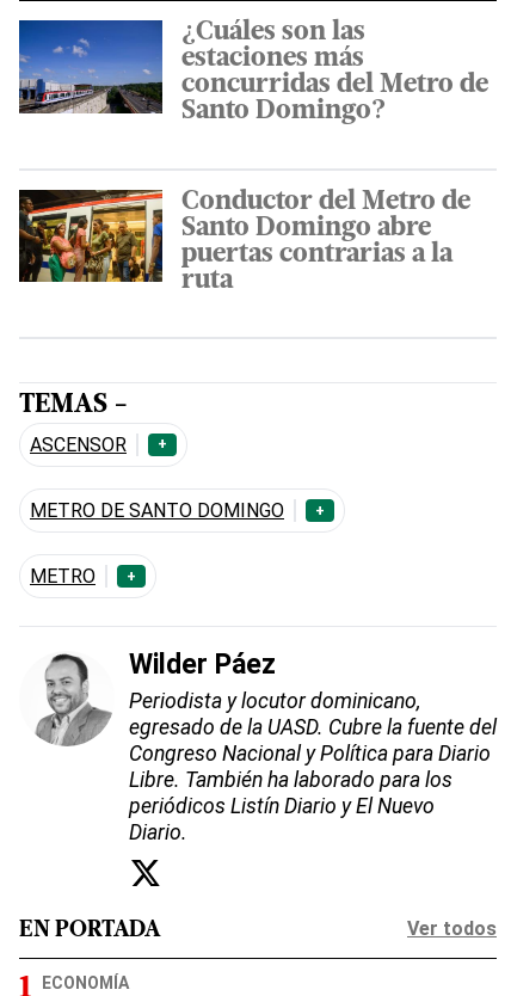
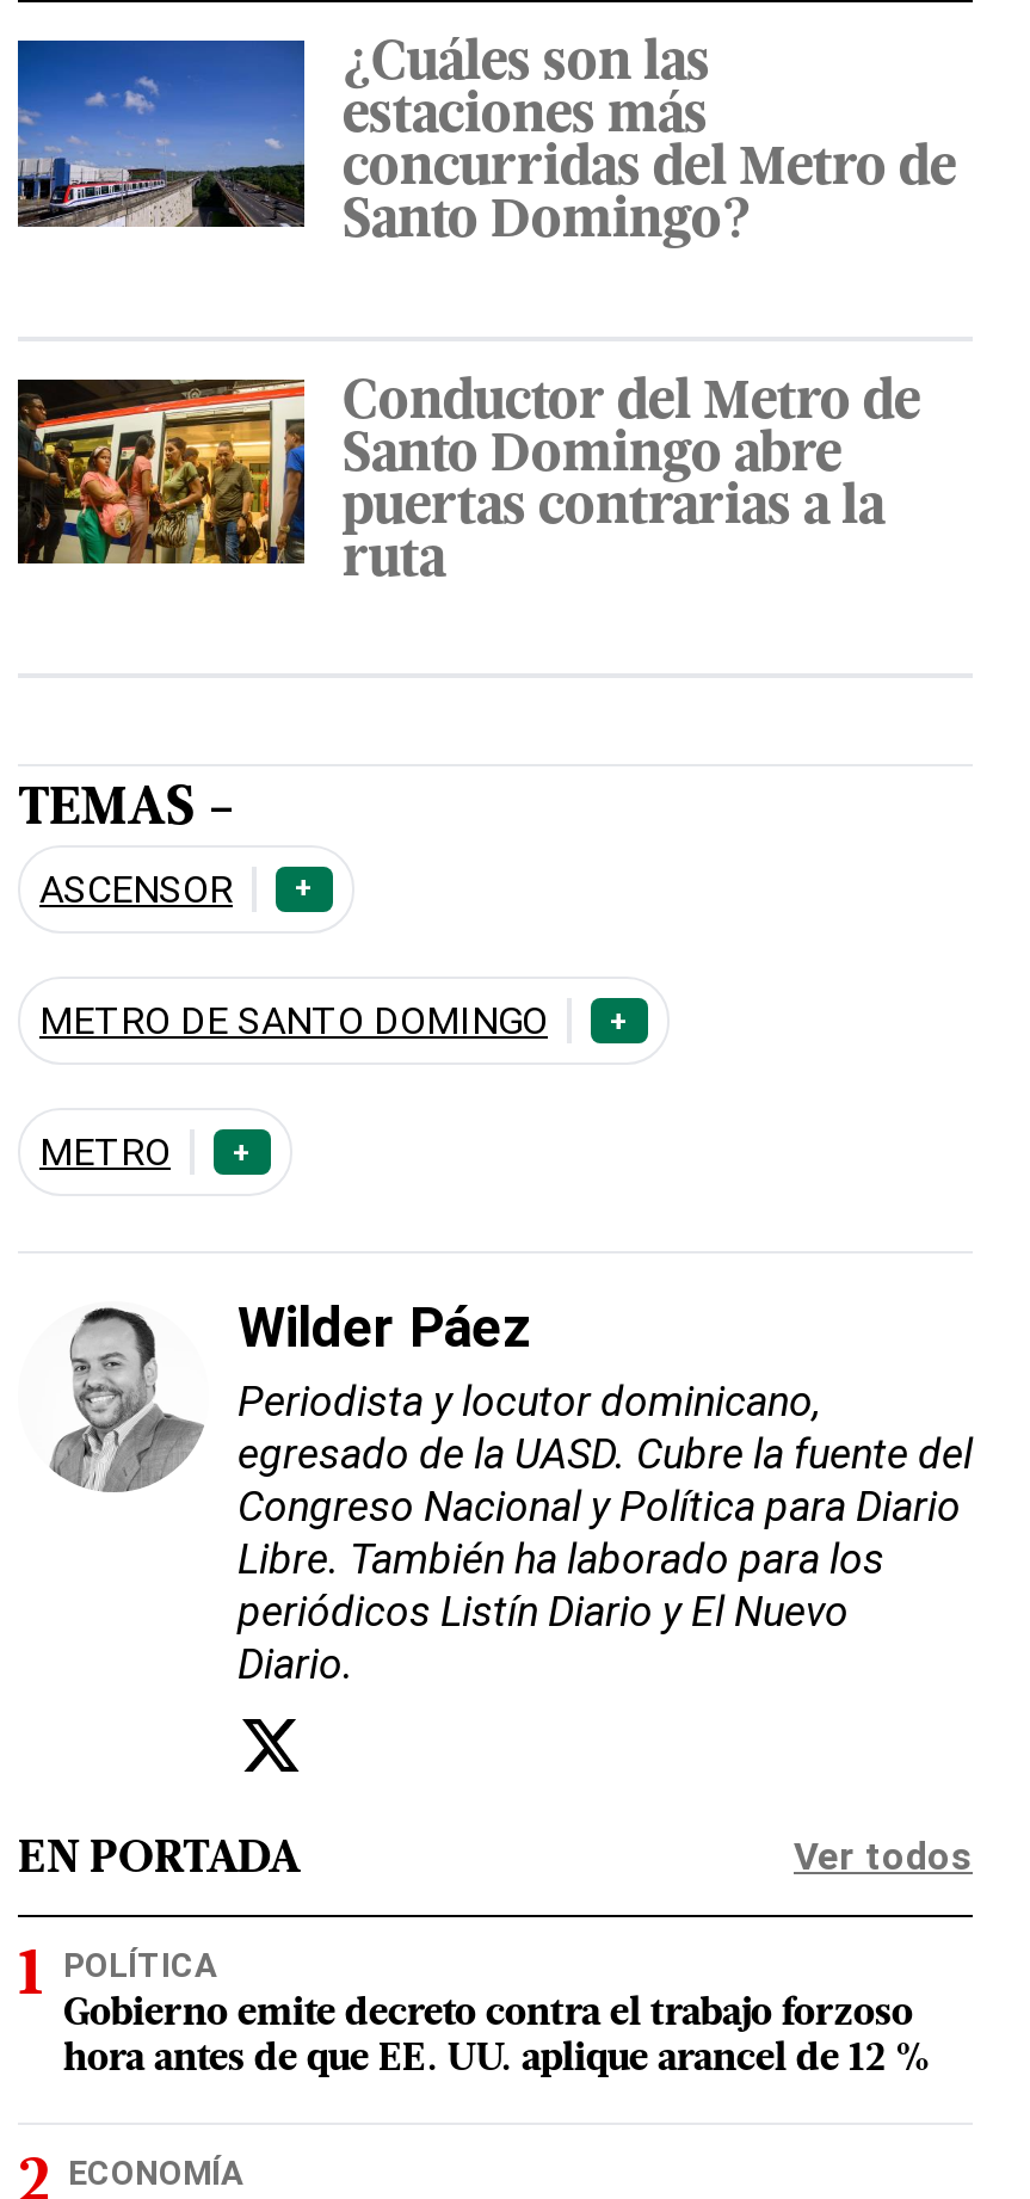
+ POLÍTICA
+ Gobierno emite decreto contra el trabajo forzoso
+ hora antes de que EE. UU. aplique arancel de 12 %
